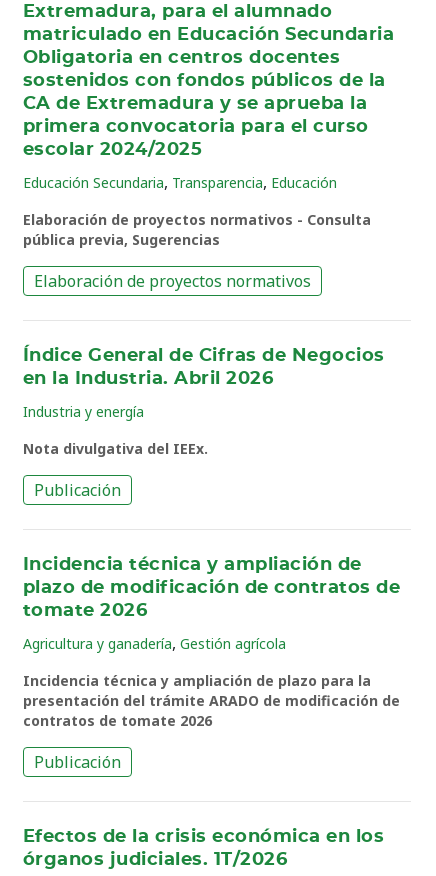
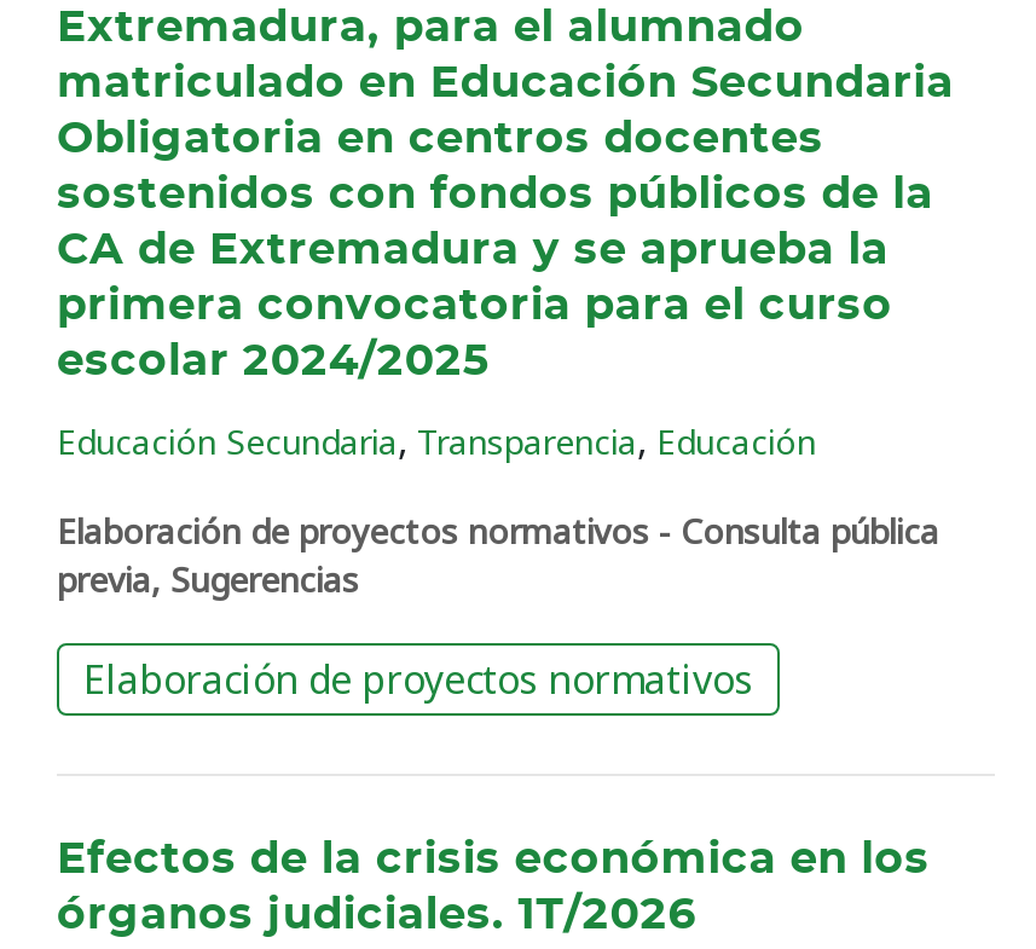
- Índice General de Cifras de Negocios
- en la Industria. Abril 2026
- Industria y energía
- Nota divulgativa del IEEx.
- Publicación
- Incidencia técnica y ampliación de
- plazo de modificación de contratos de
- tomate 2026
- Agricultura y ganadería, Gestión agrícola
- Incidencia técnica y ampliación de plazo para la
- presentación del trámite ARADO de modificación de
- contratos de tomate 2026
- Publicación
